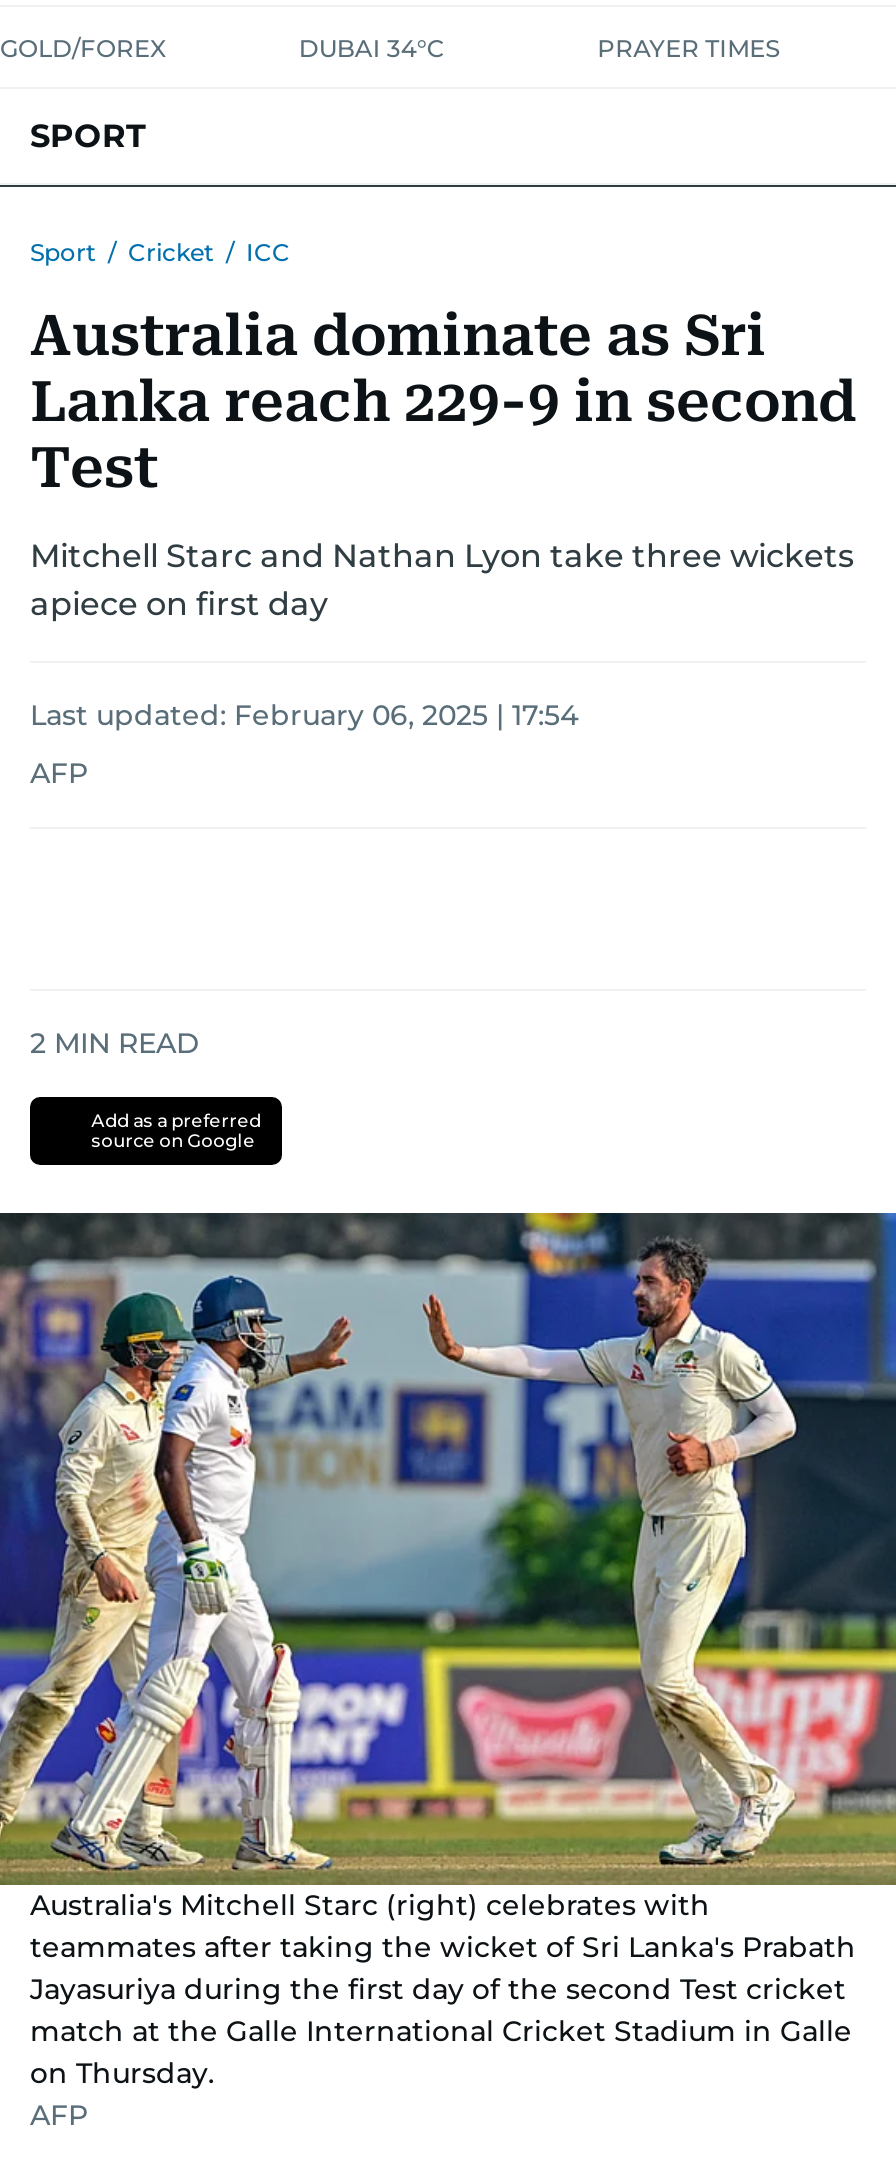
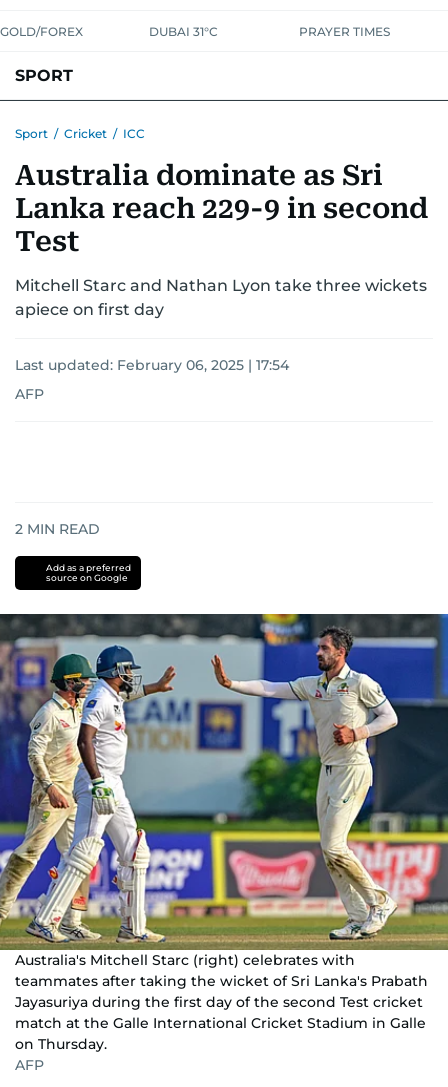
- DUBAI 34°C
+ DUBAI 31°C
